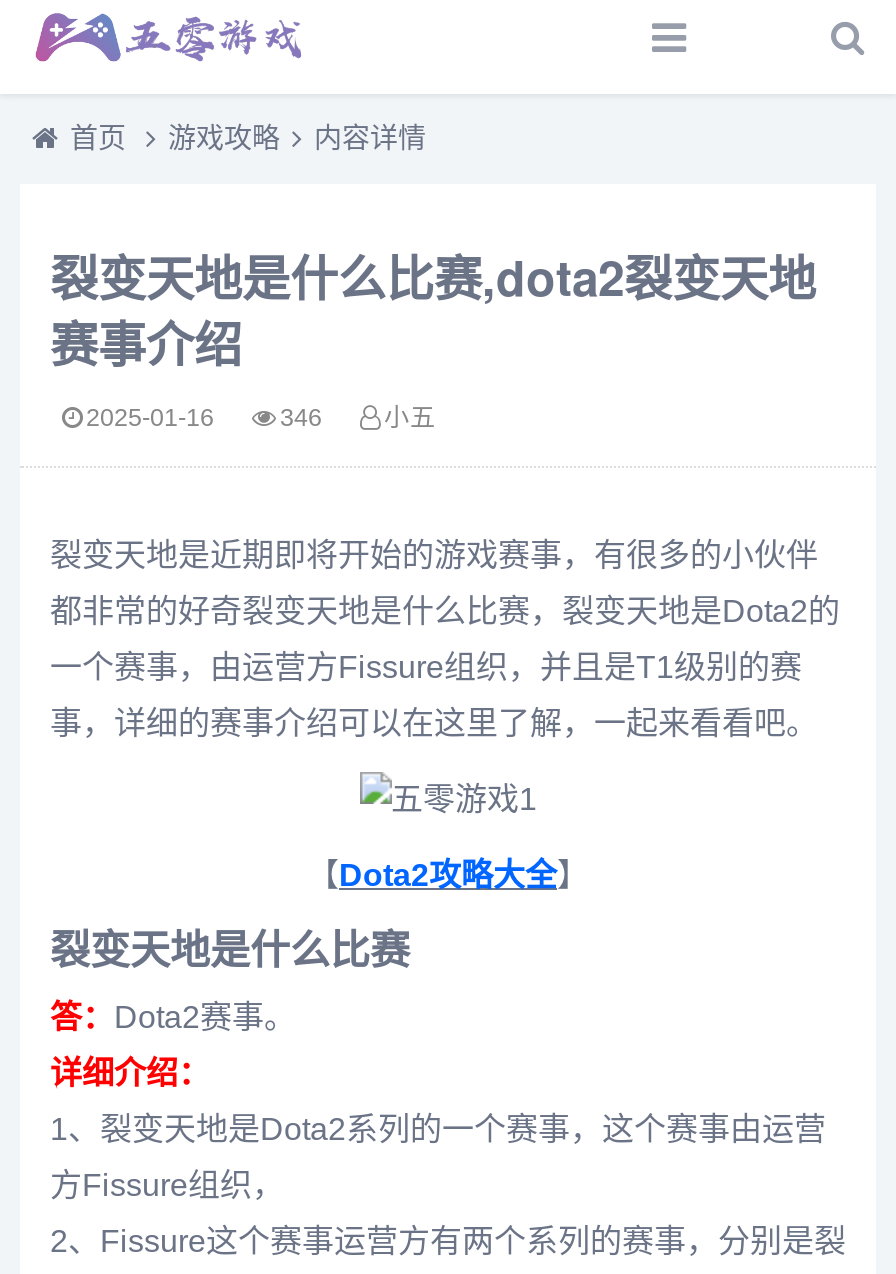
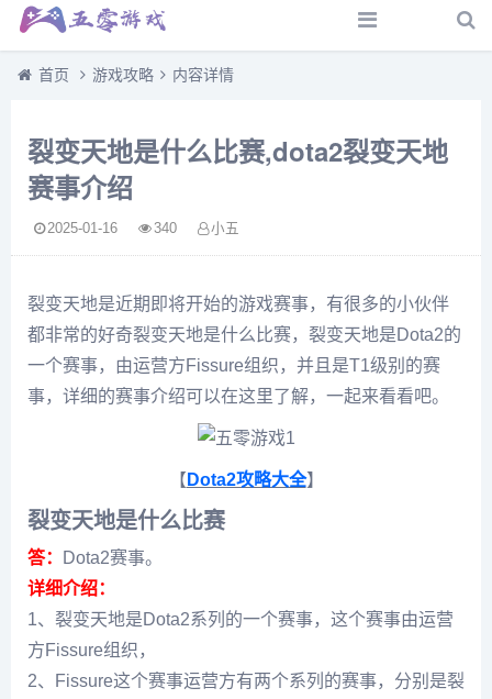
- 346
+ 340
